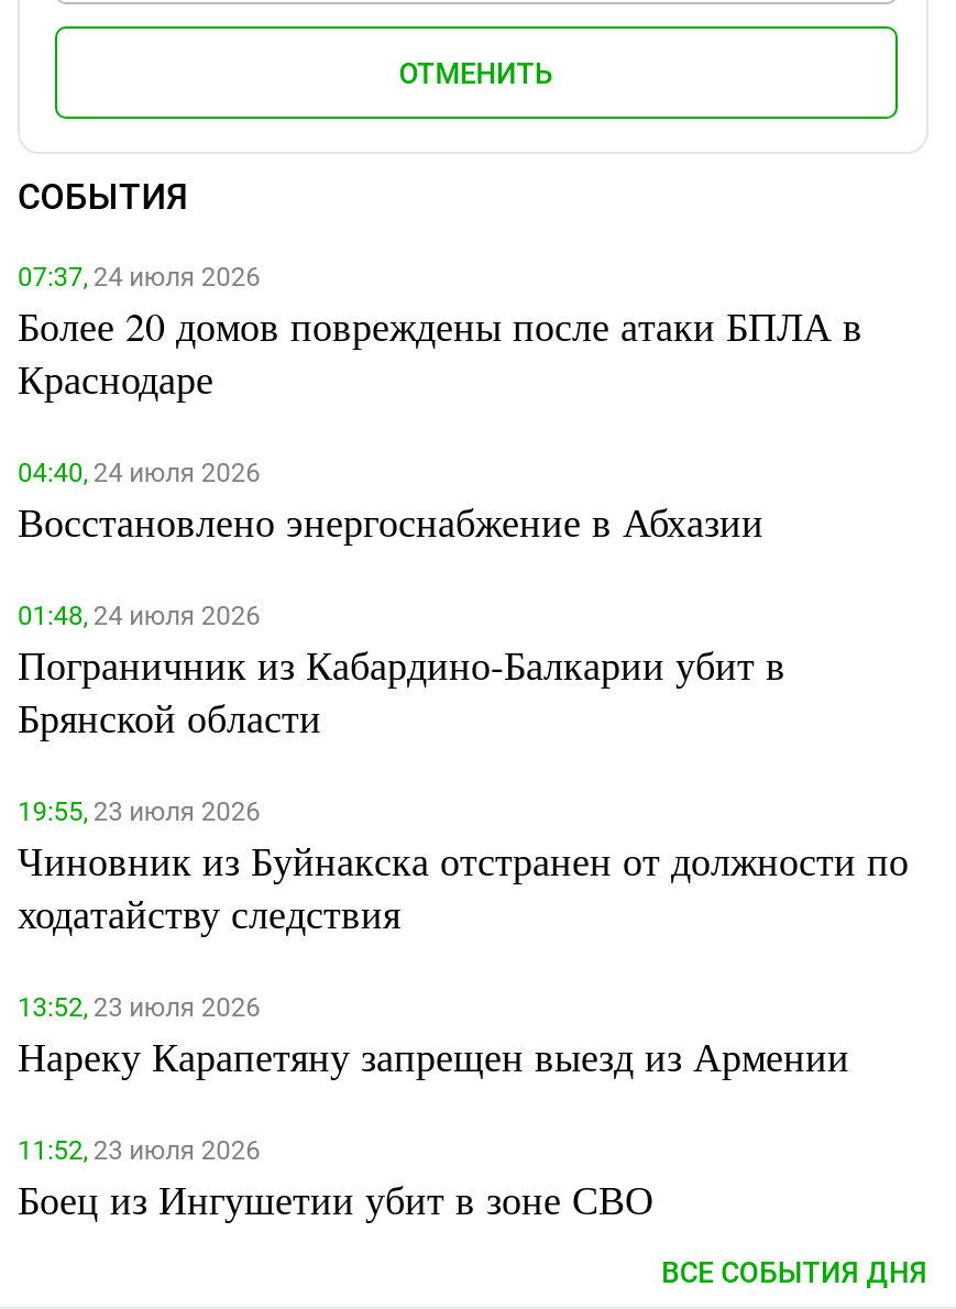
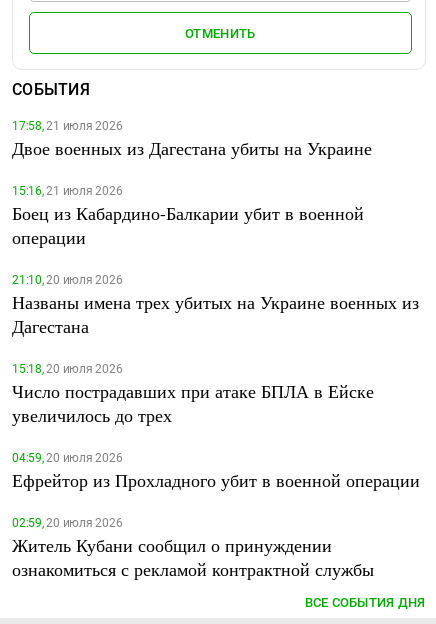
- 07:37, 24 июля 2026
- Более 20 домов повреждены после атаки БПЛА в
- Краснодаре
+ 17:58, 21 июля 2026
+ Двое военных из Дагестана убиты на Украине

- 04:40, 24 июля 2026
- Восстановлено энергоснабжение в Абхазии
+ 15:16, 21 июля 2026
+ Боец из Кабардино-Балкарии убит в военной
+ операции

- 01:48, 24 июля 2026
- Пограничник из Кабардино-Балкарии убит в
- Брянской области
+ 21:10, 20 июля 2026
+ Названы имена трех убитых на Украине военных из
+ Дагестана

- 19:55, 23 июля 2026
- Чиновник из Буйнакска отстранен от должности по
- ходатайству следствия
+ 15:18, 20 июля 2026
+ Число пострадавших при атаке БПЛА в Ейске
+ увеличилось до трех

- 13:52, 23 июля 2026
- Нареку Карапетяну запрещен выезд из Армении
+ 04:59, 20 июля 2026
+ Ефрейтор из Прохладного убит в военной операции

- 11:52, 23 июля 2026
- Боец из Ингушетии убит в зоне СВО
+ 02:59, 20 июля 2026
+ Житель Кубани сообщил о принуждении
+ ознакомиться с рекламой контрактной службы
